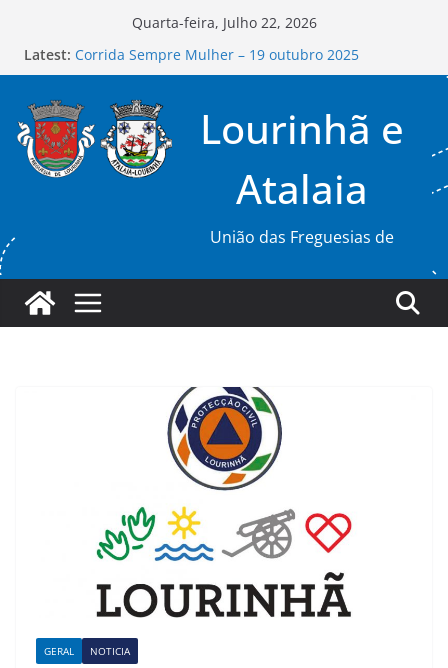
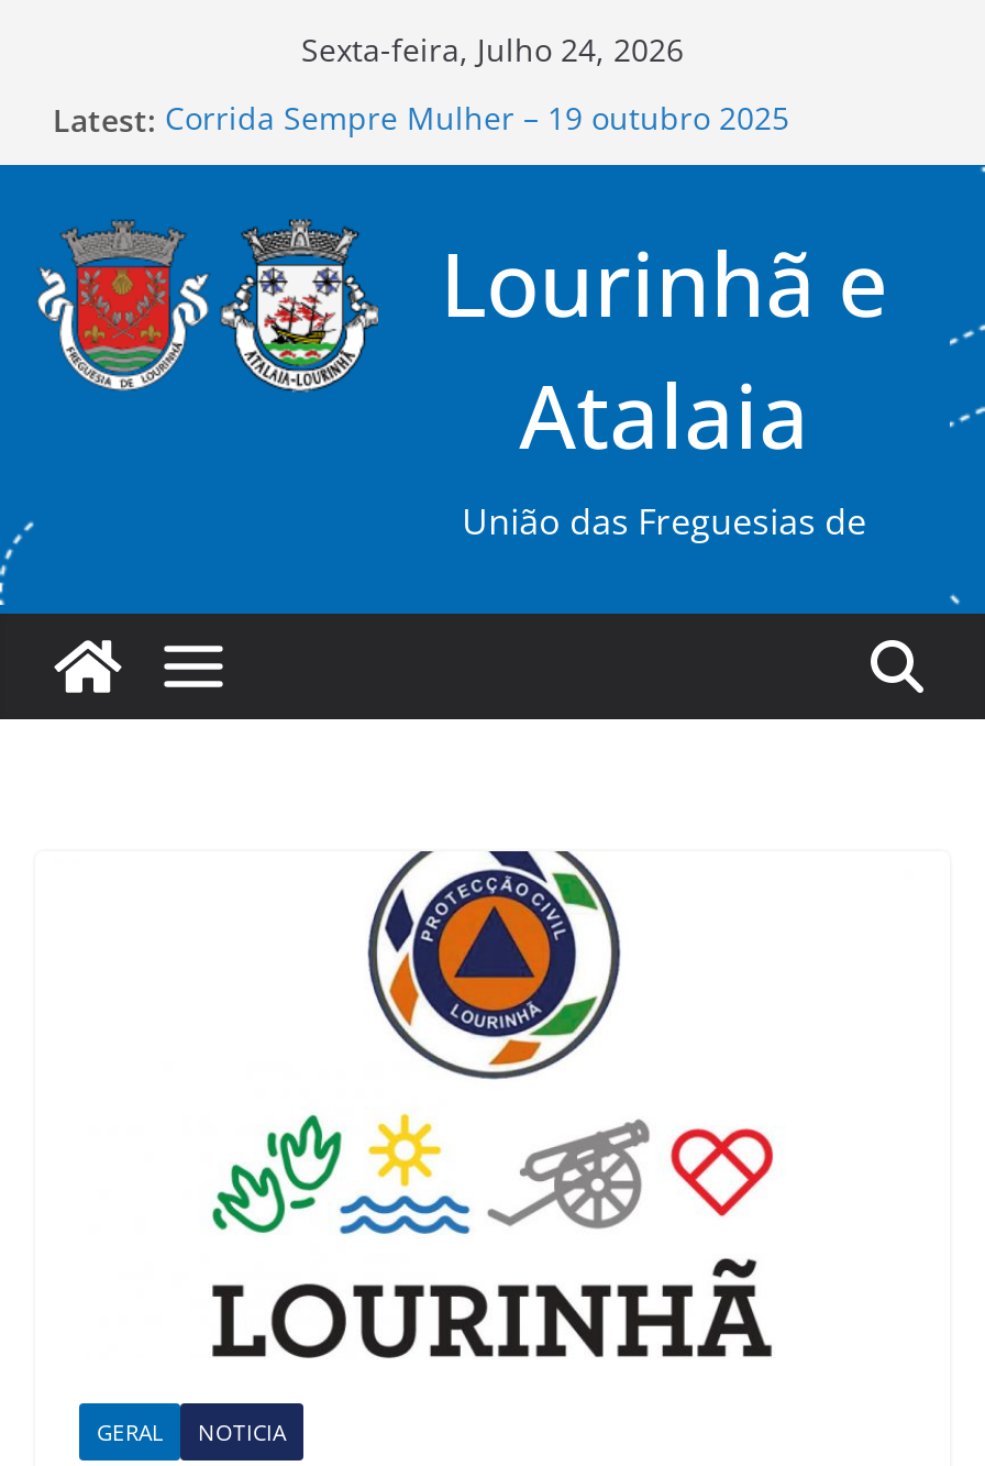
- Quarta-feira, Julho 22, 2026
+ Sexta-feira, Julho 24, 2026
